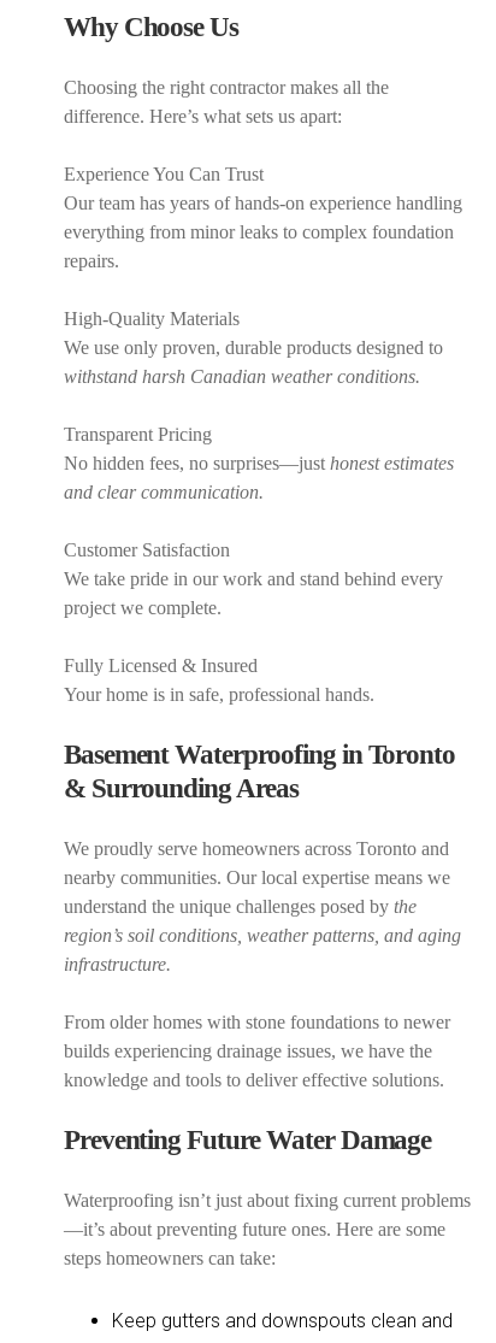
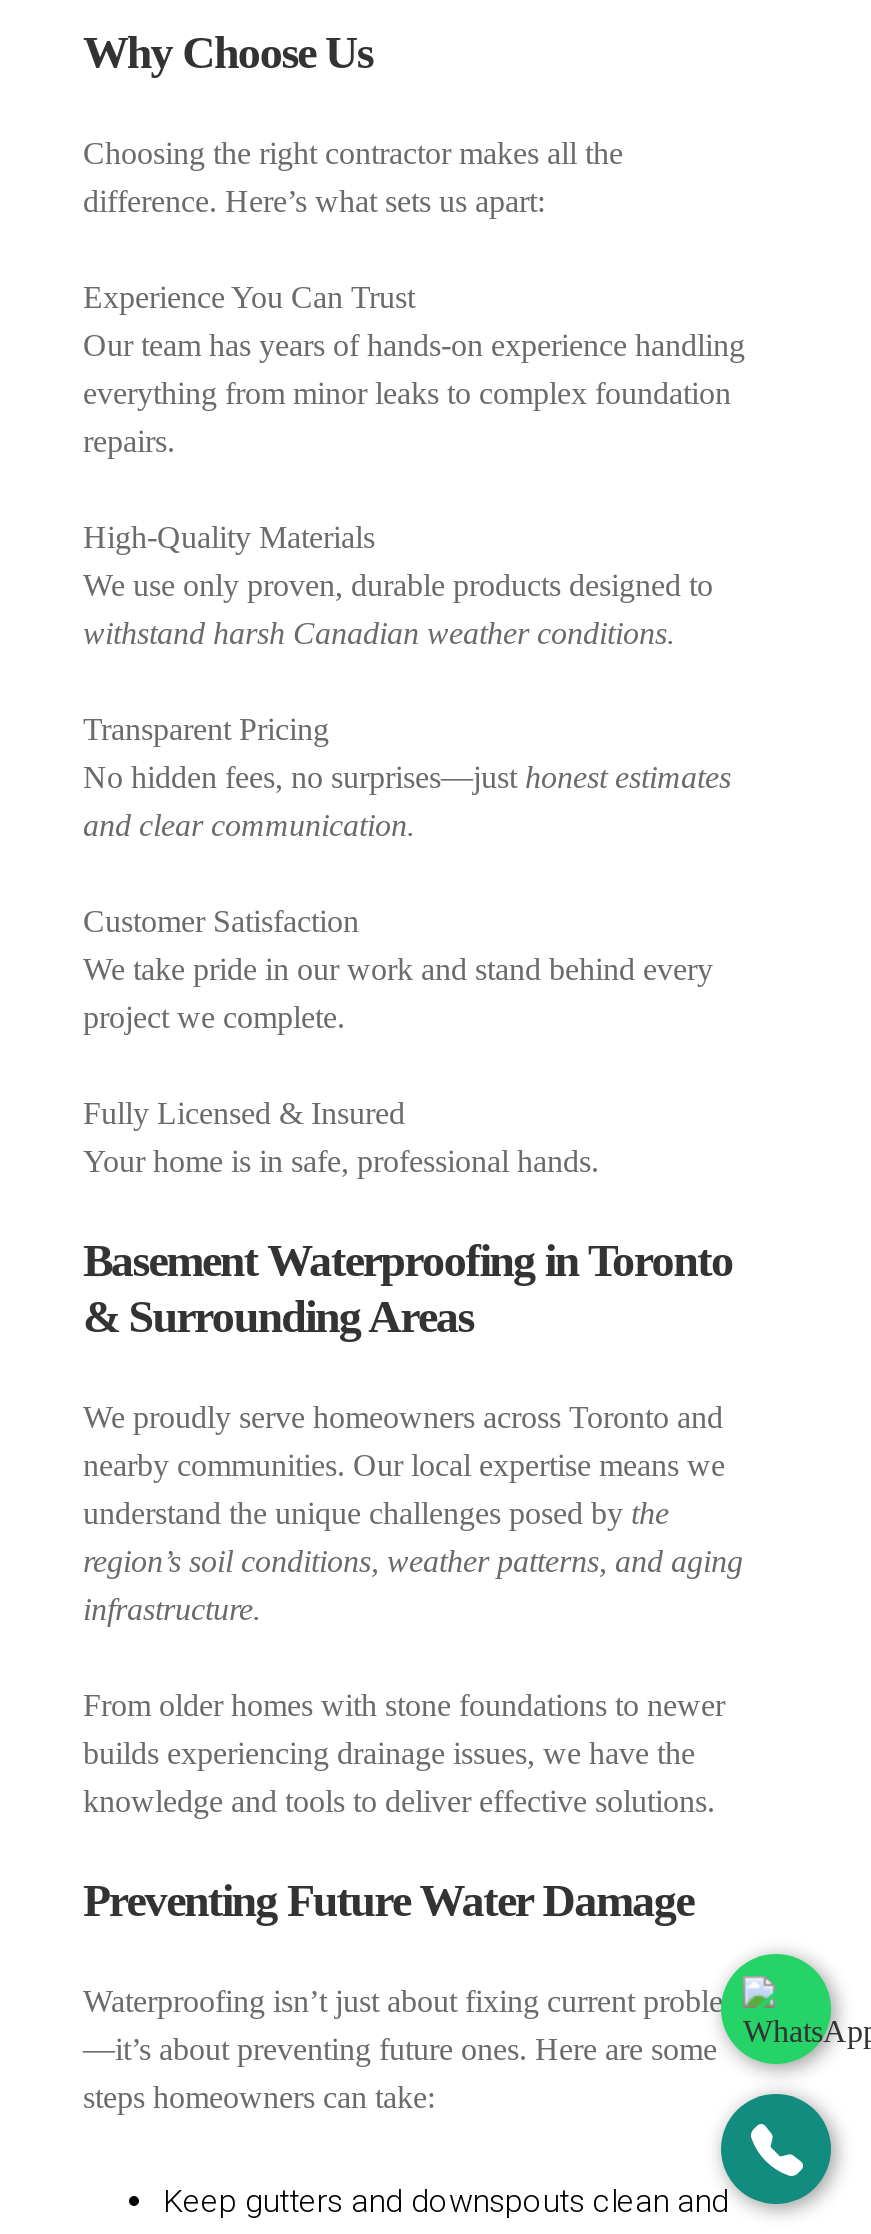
+ [image]

+ [image]
